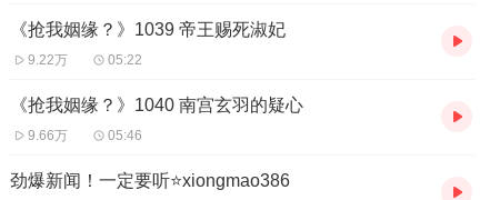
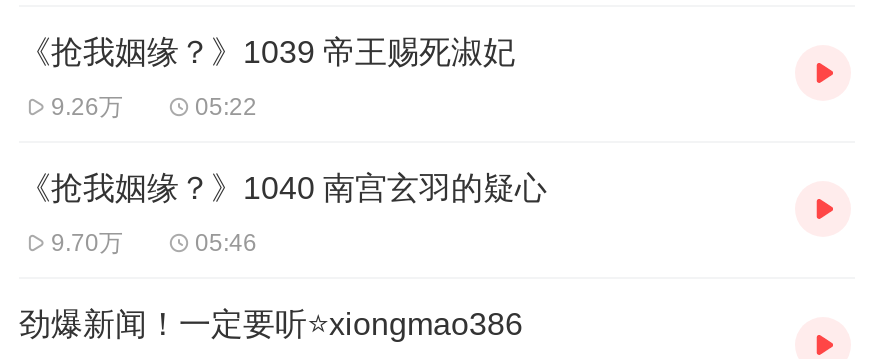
- 9.22万
+ 9.26万

- 9.66万
+ 9.70万
